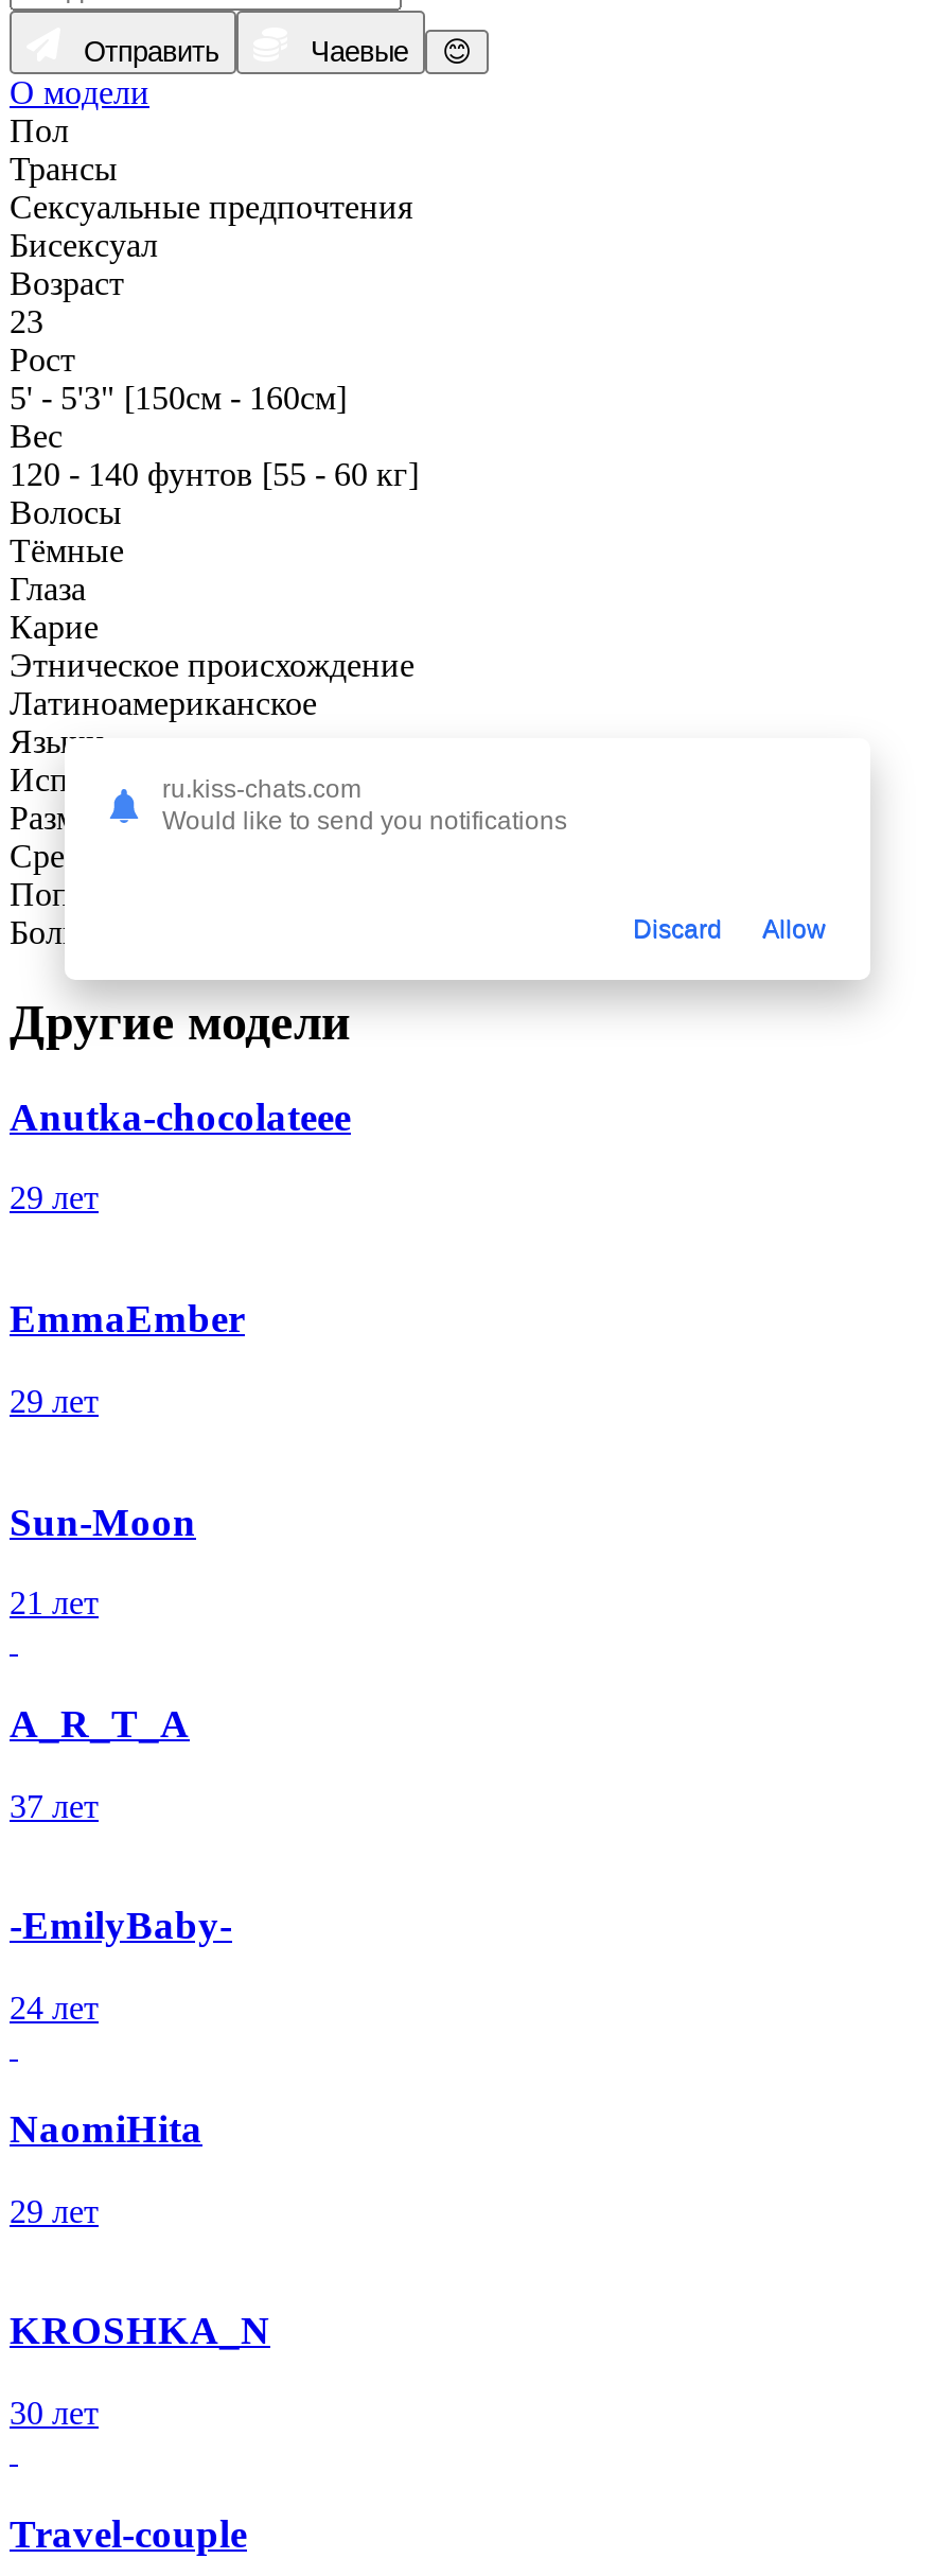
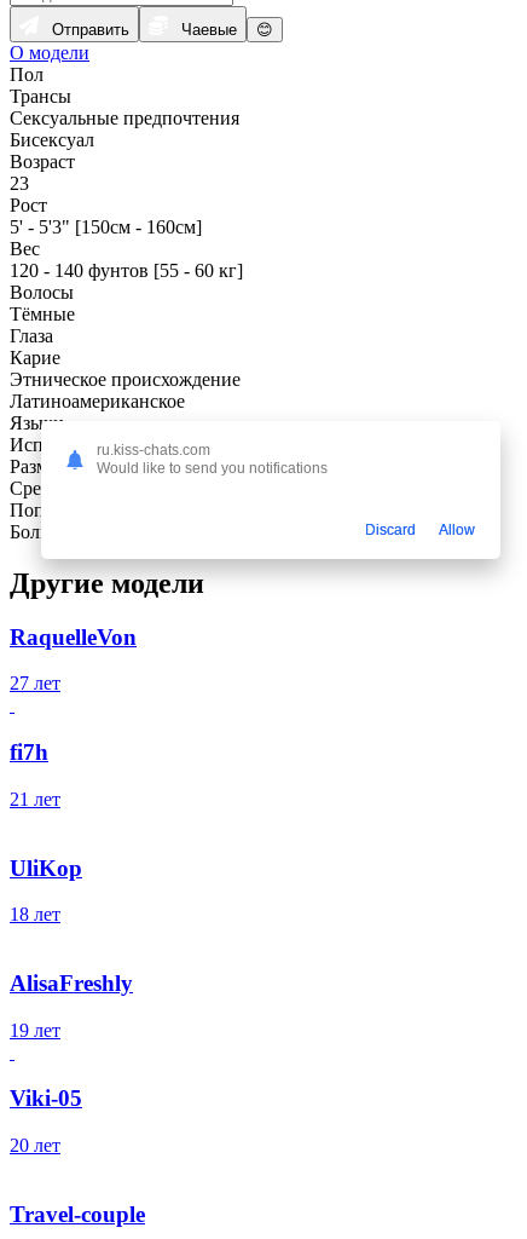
- Anutka-chocolateee
- 29 лет
- EmmaEmber
- 29 лет
- Sun-Moon
+ RaquelleVon
+ 27 лет
+ fi7h

- A_R_T_A
- 37 лет
- -EmilyBaby-
- 24 лет
- NaomiHita
- 29 лет
- KROSHKA_N
- 30 лет
+ UliKop
+ 18 лет
+ AlisaFreshly
+ 19 лет
+ Viki-05
+ 20 лет
